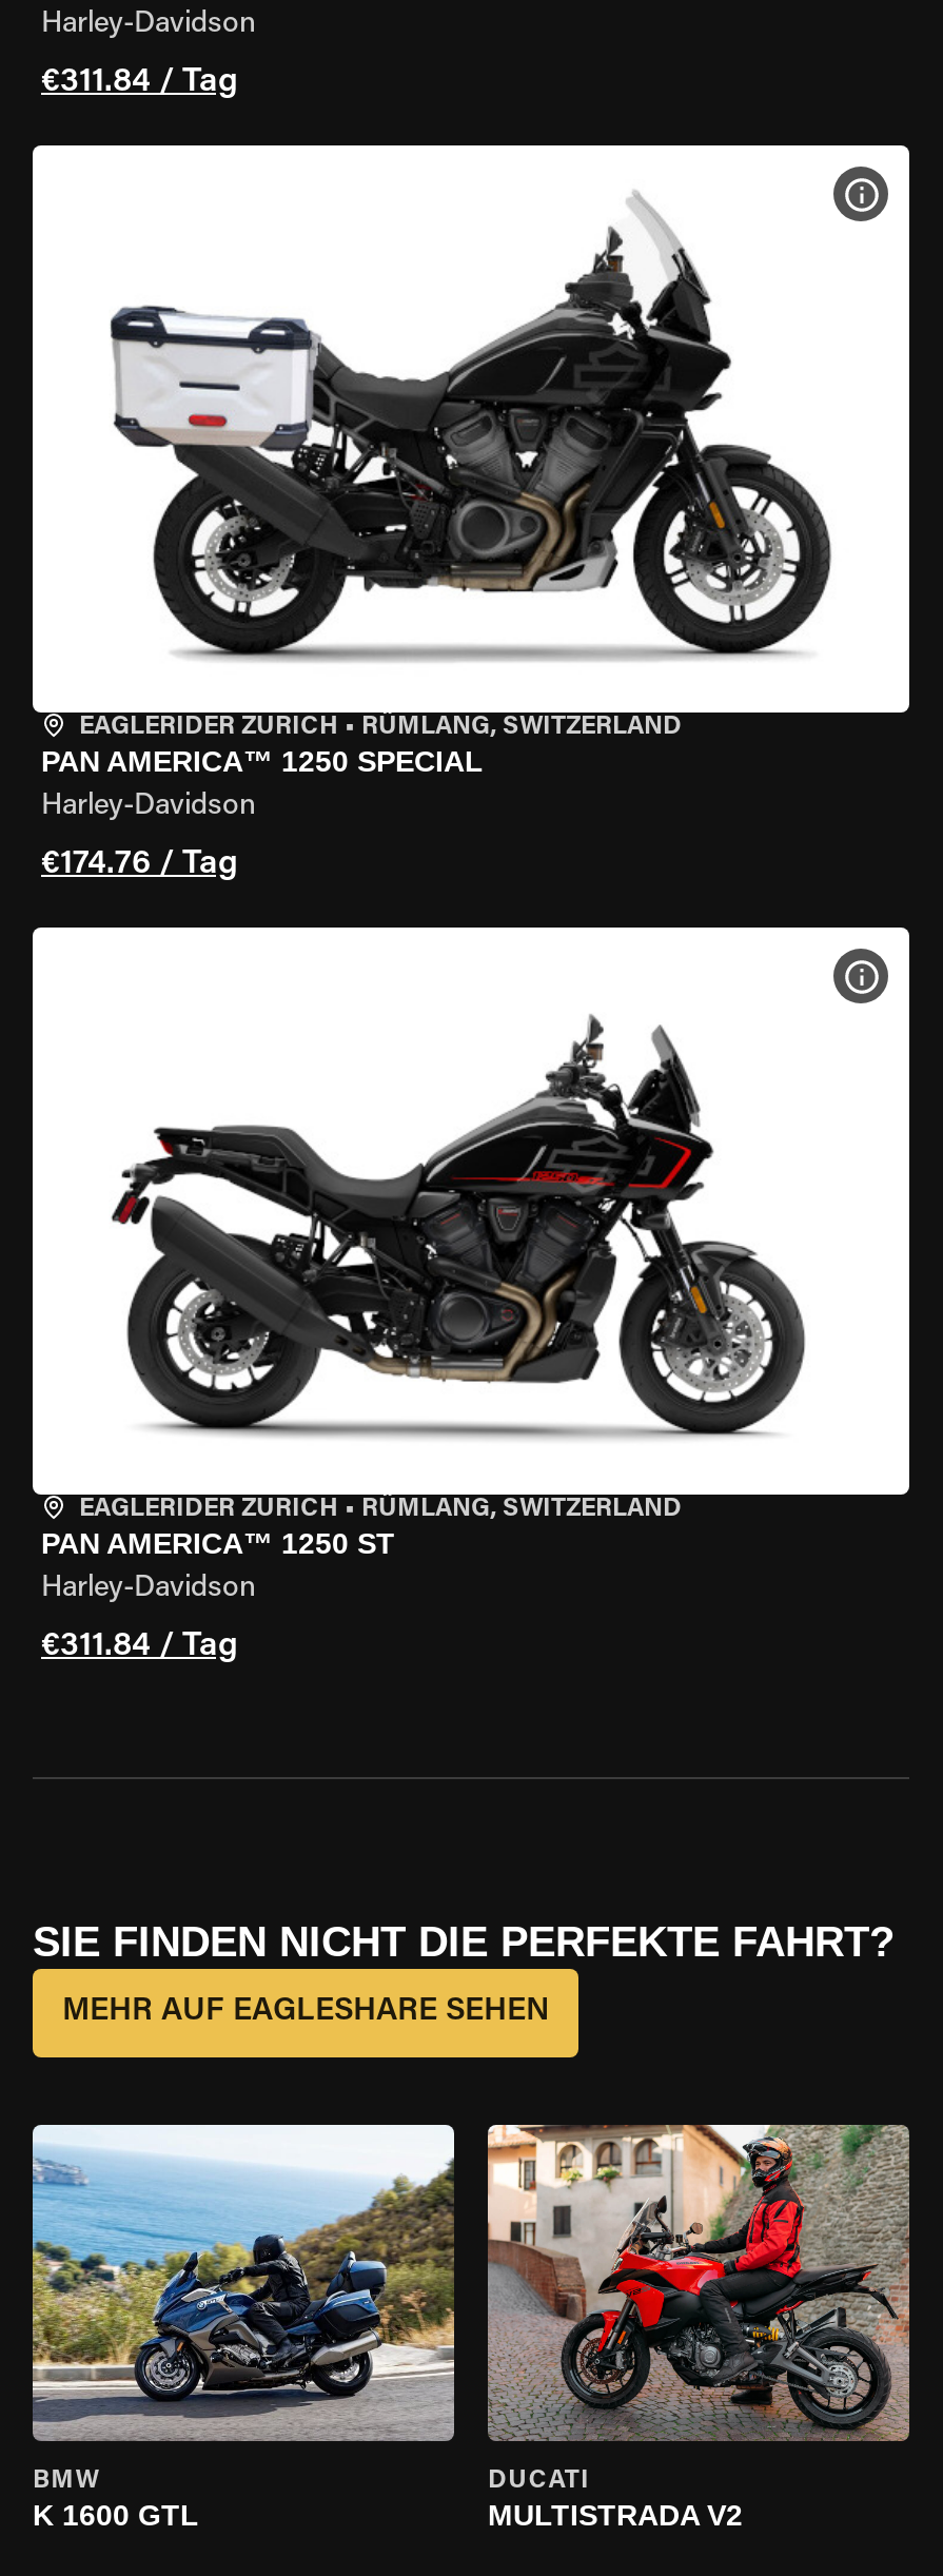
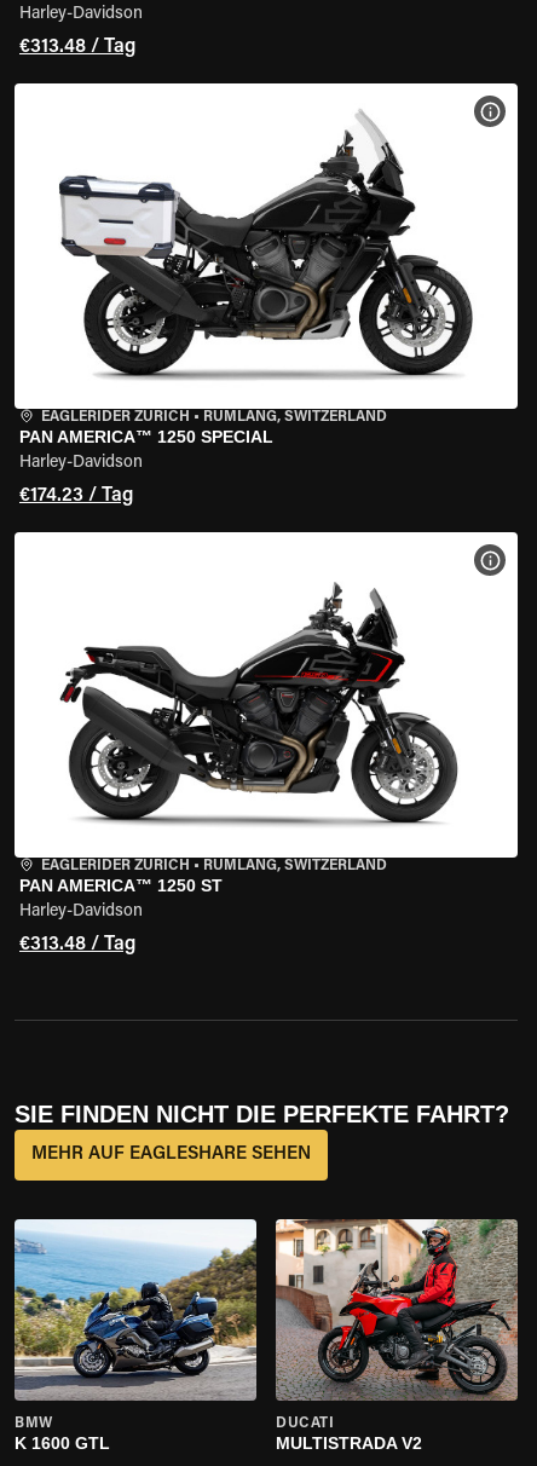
- €311.84 / Tag
+ €313.48 / Tag

- €174.76 / Tag
+ €174.23 / Tag

- €311.84 / Tag
+ €313.48 / Tag
